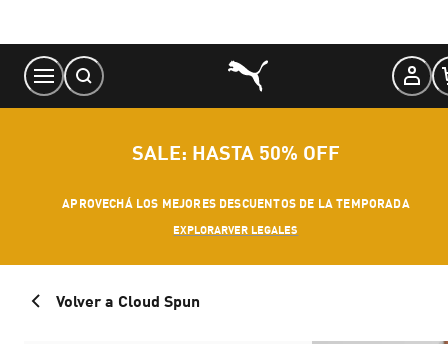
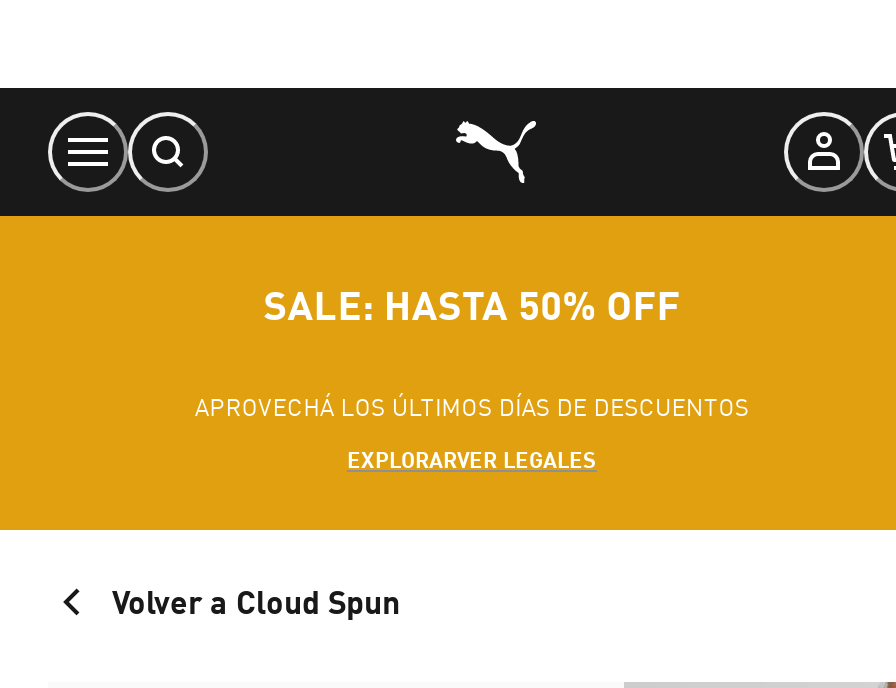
- APROVECHÁ LOS MEJORES DESCUENTOS DE LA TEMPORADA
+ APROVECHÁ LOS ÚLTIMOS DÍAS DE DESCUENTOS
